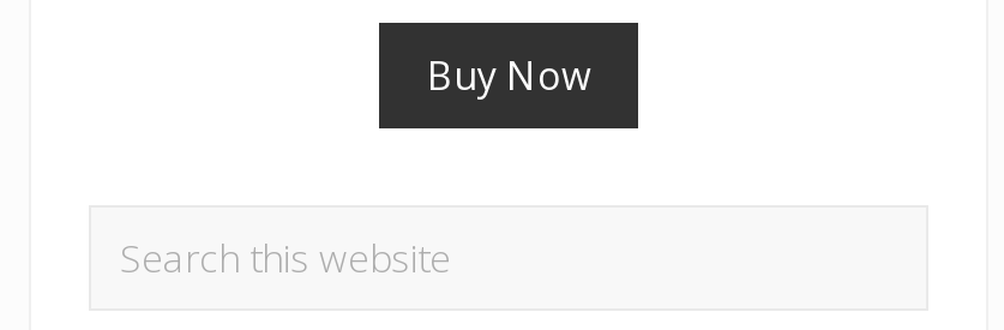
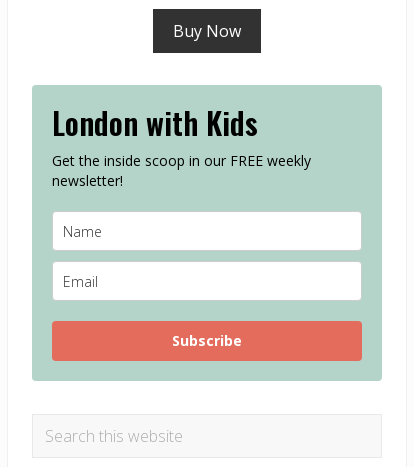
+ [image]
+ London with Kids
+ Get the inside scoop in our FREE weekly
+ newsletter!

+ Subscribe
